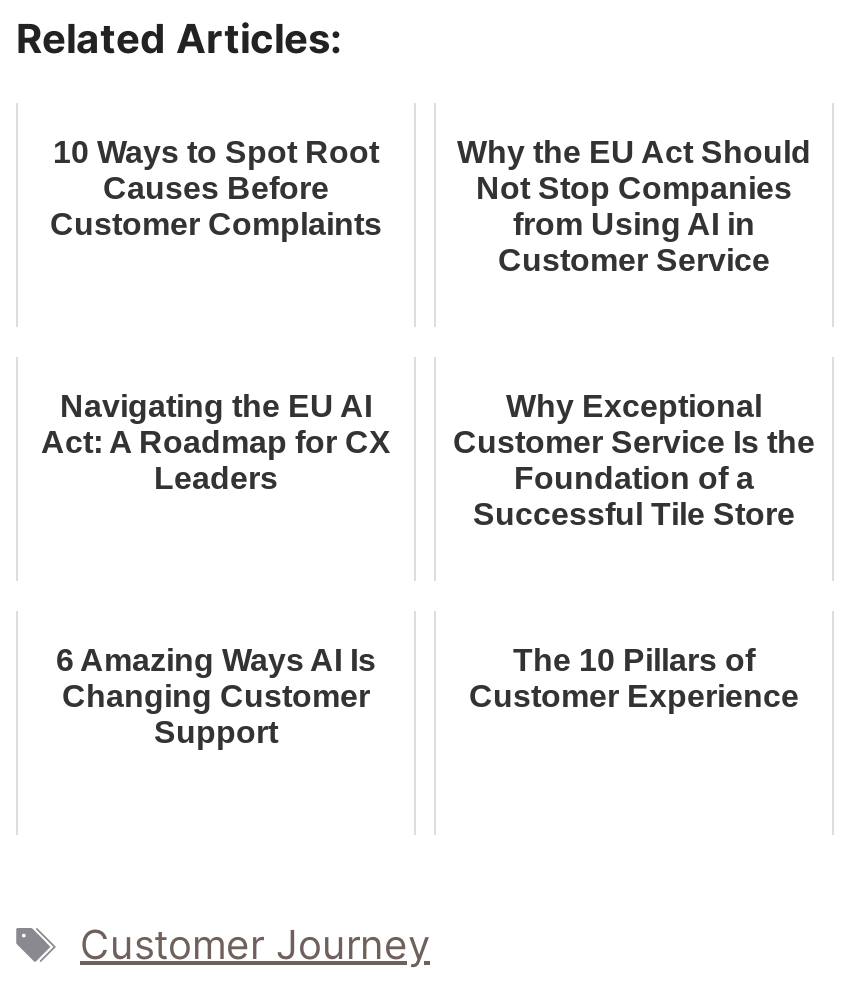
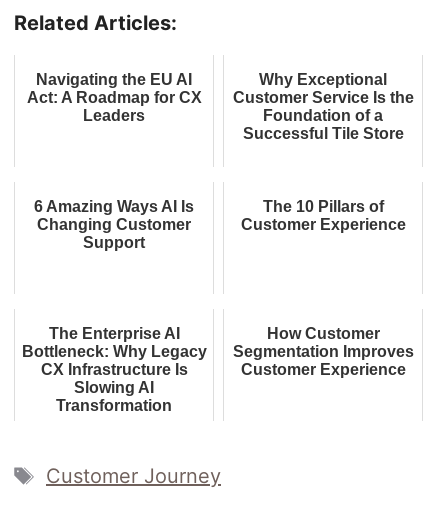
- 10 Ways to Spot Root
- Causes Before
- Customer Complaints

- Why the EU Act Should
- Not Stop Companies
- from Using AI in
- Customer Service

moved up: Navigating the EU AI | Act: A Roadmap for CX | Leaders | ... | The 10 Pillars of | Customer Experience

+ The Enterprise AI
+ Bottleneck: Why Legacy
+ CX Infrastructure Is
+ Slowing AI
+ Transformation

+ How Customer
+ Segmentation Improves
+ Customer Experience
